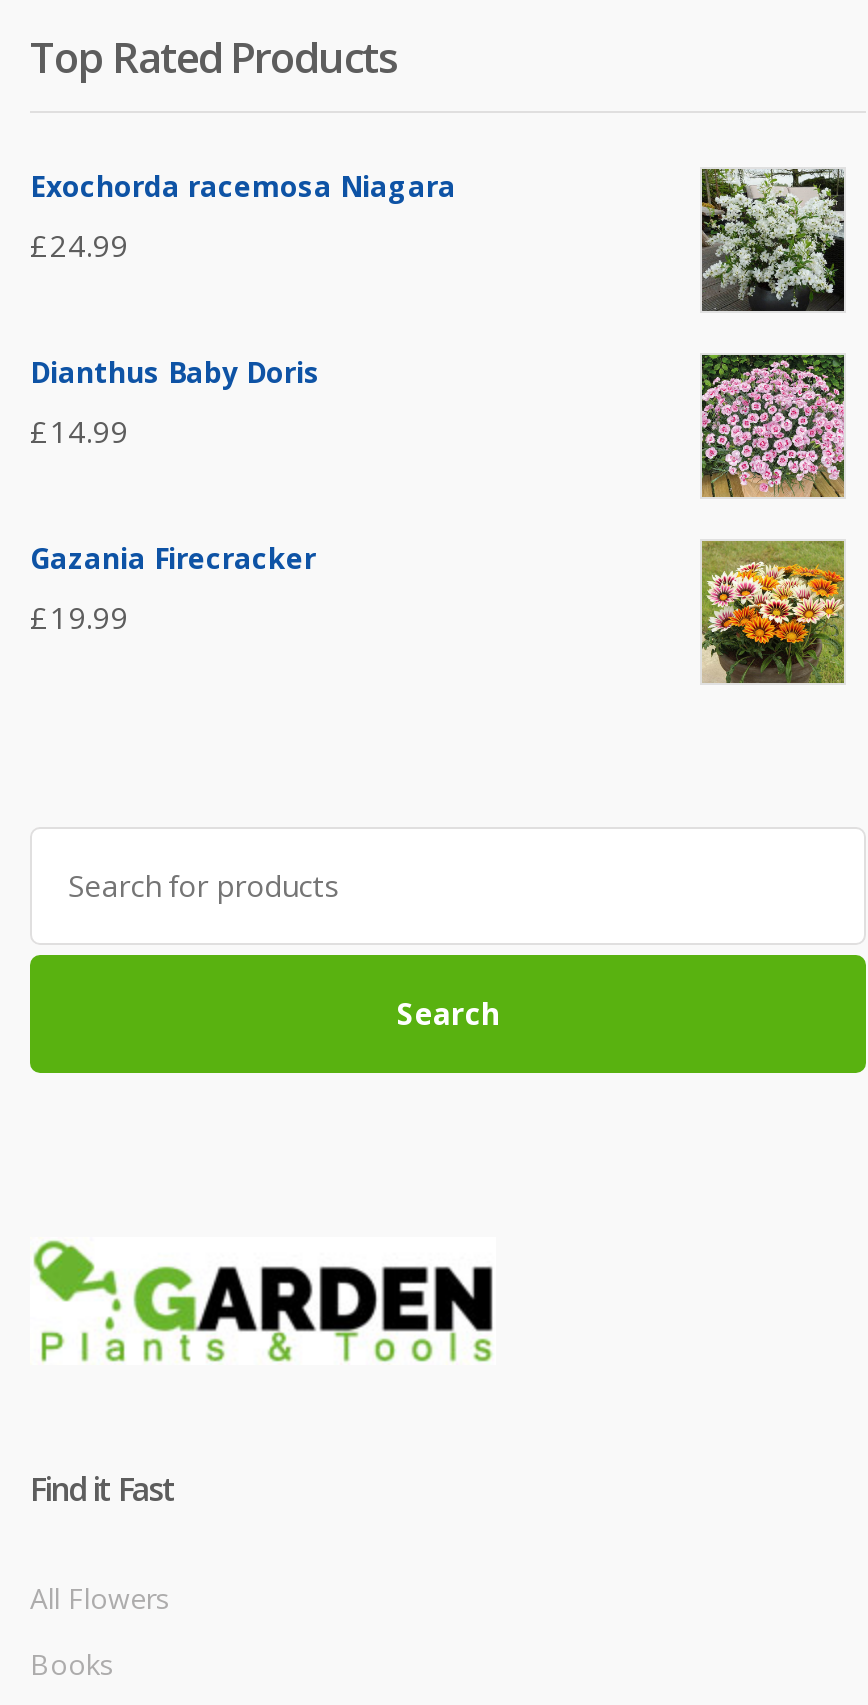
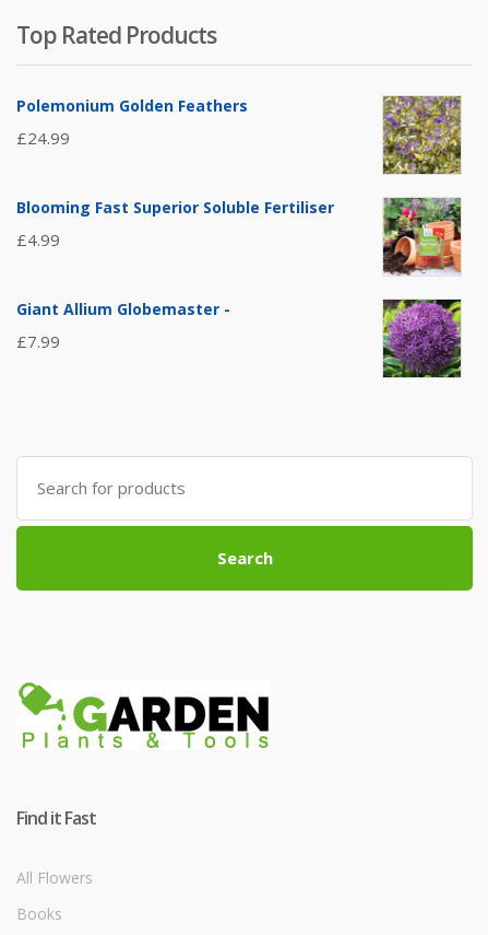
- Exochorda racemosa Niagara
+ Polemonium Golden Feathers

- [image]
+ [image]

- Dianthus Baby Doris
+ Blooming Fast Superior Soluble Fertiliser

- [image]
+ [image]

- £14.99
+ £4.99

- Gazania Firecracker
+ Giant Allium Globemaster -

- [image]
+ [image]

- £19.99
+ £7.99
